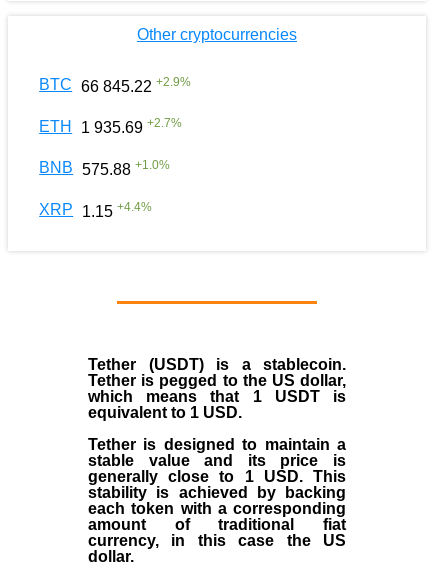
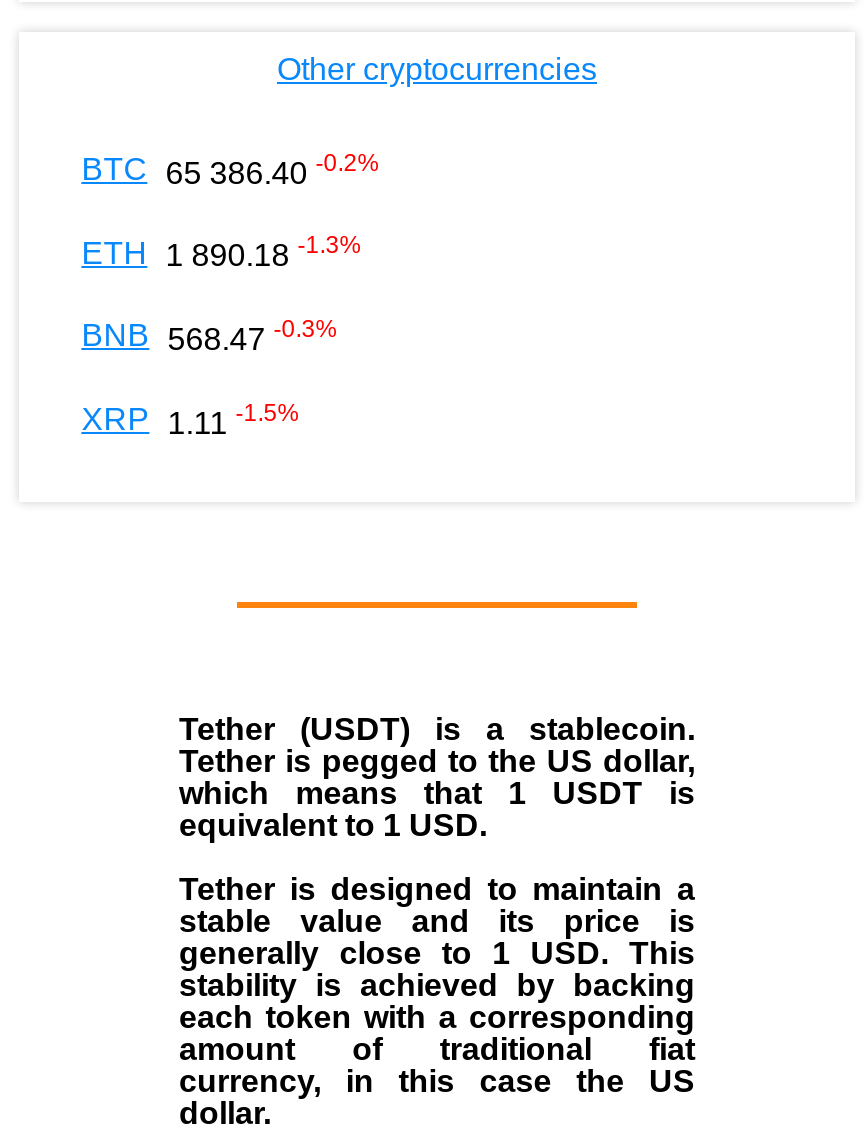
- BTC 66 845.22 +2.9%
+ BTC 65 386.40 -0.2%

- ETH 1 935.69 +2.7%
+ ETH 1 890.18 -1.3%

- BNB 575.88 +1.0%
+ BNB 568.47 -0.3%

- XRP 1.15 +4.4%
+ XRP 1.11 -1.5%
